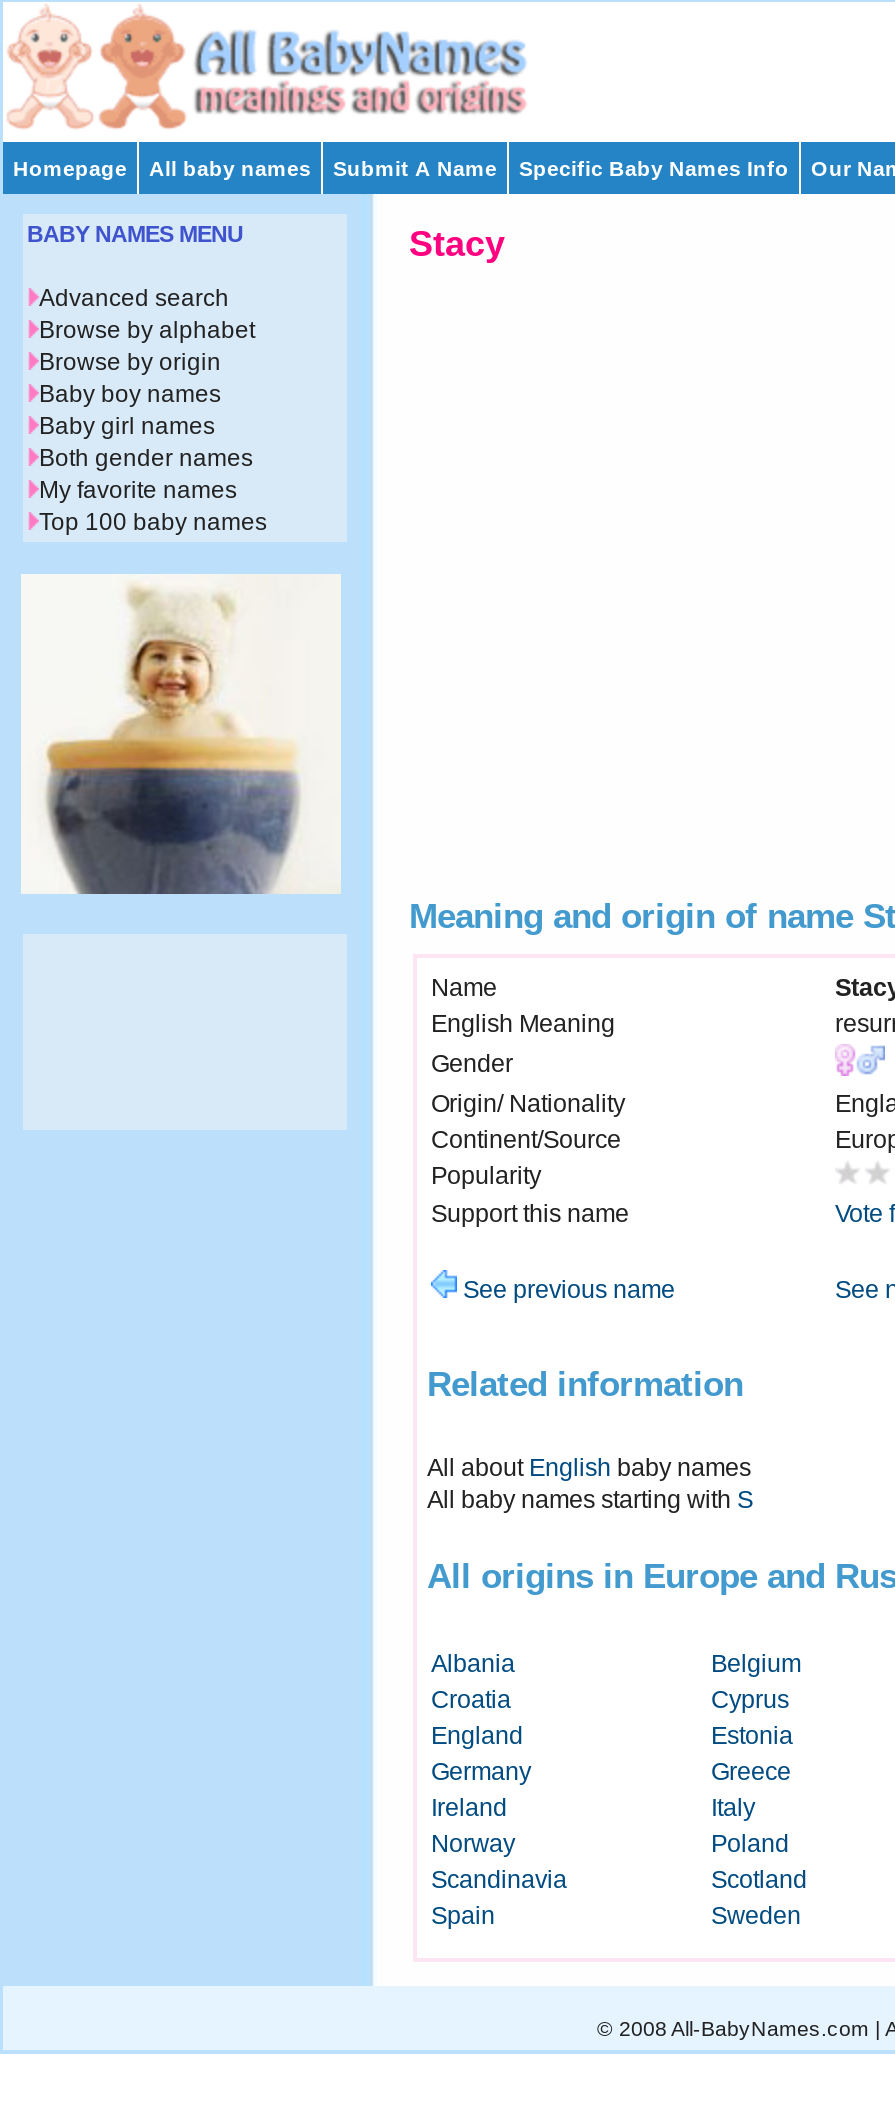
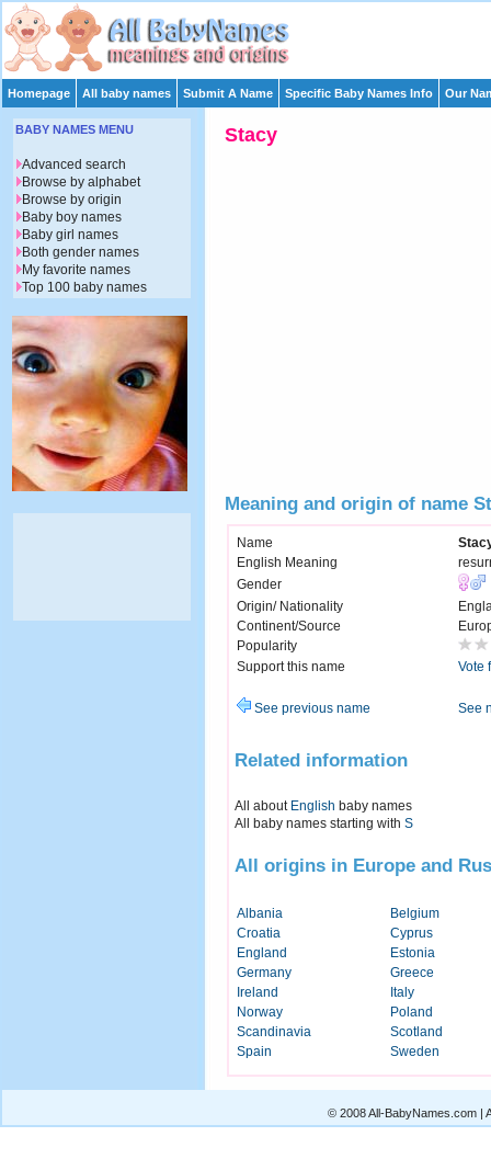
- [image]
+ [image]
